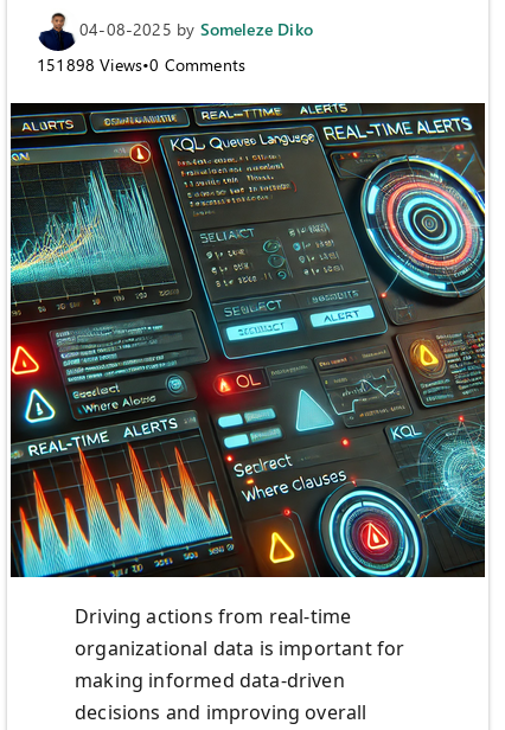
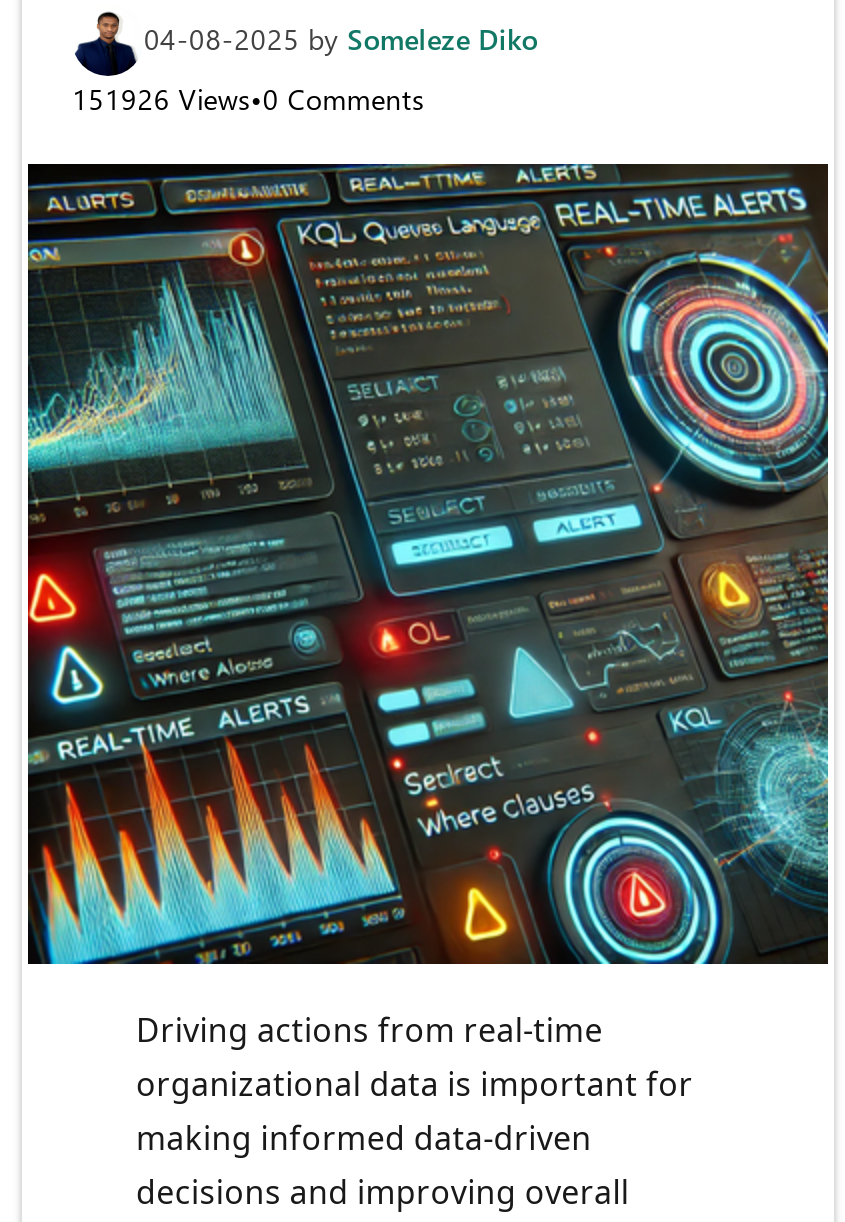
- 151898 Views•0 Comments
+ 151926 Views•0 Comments
